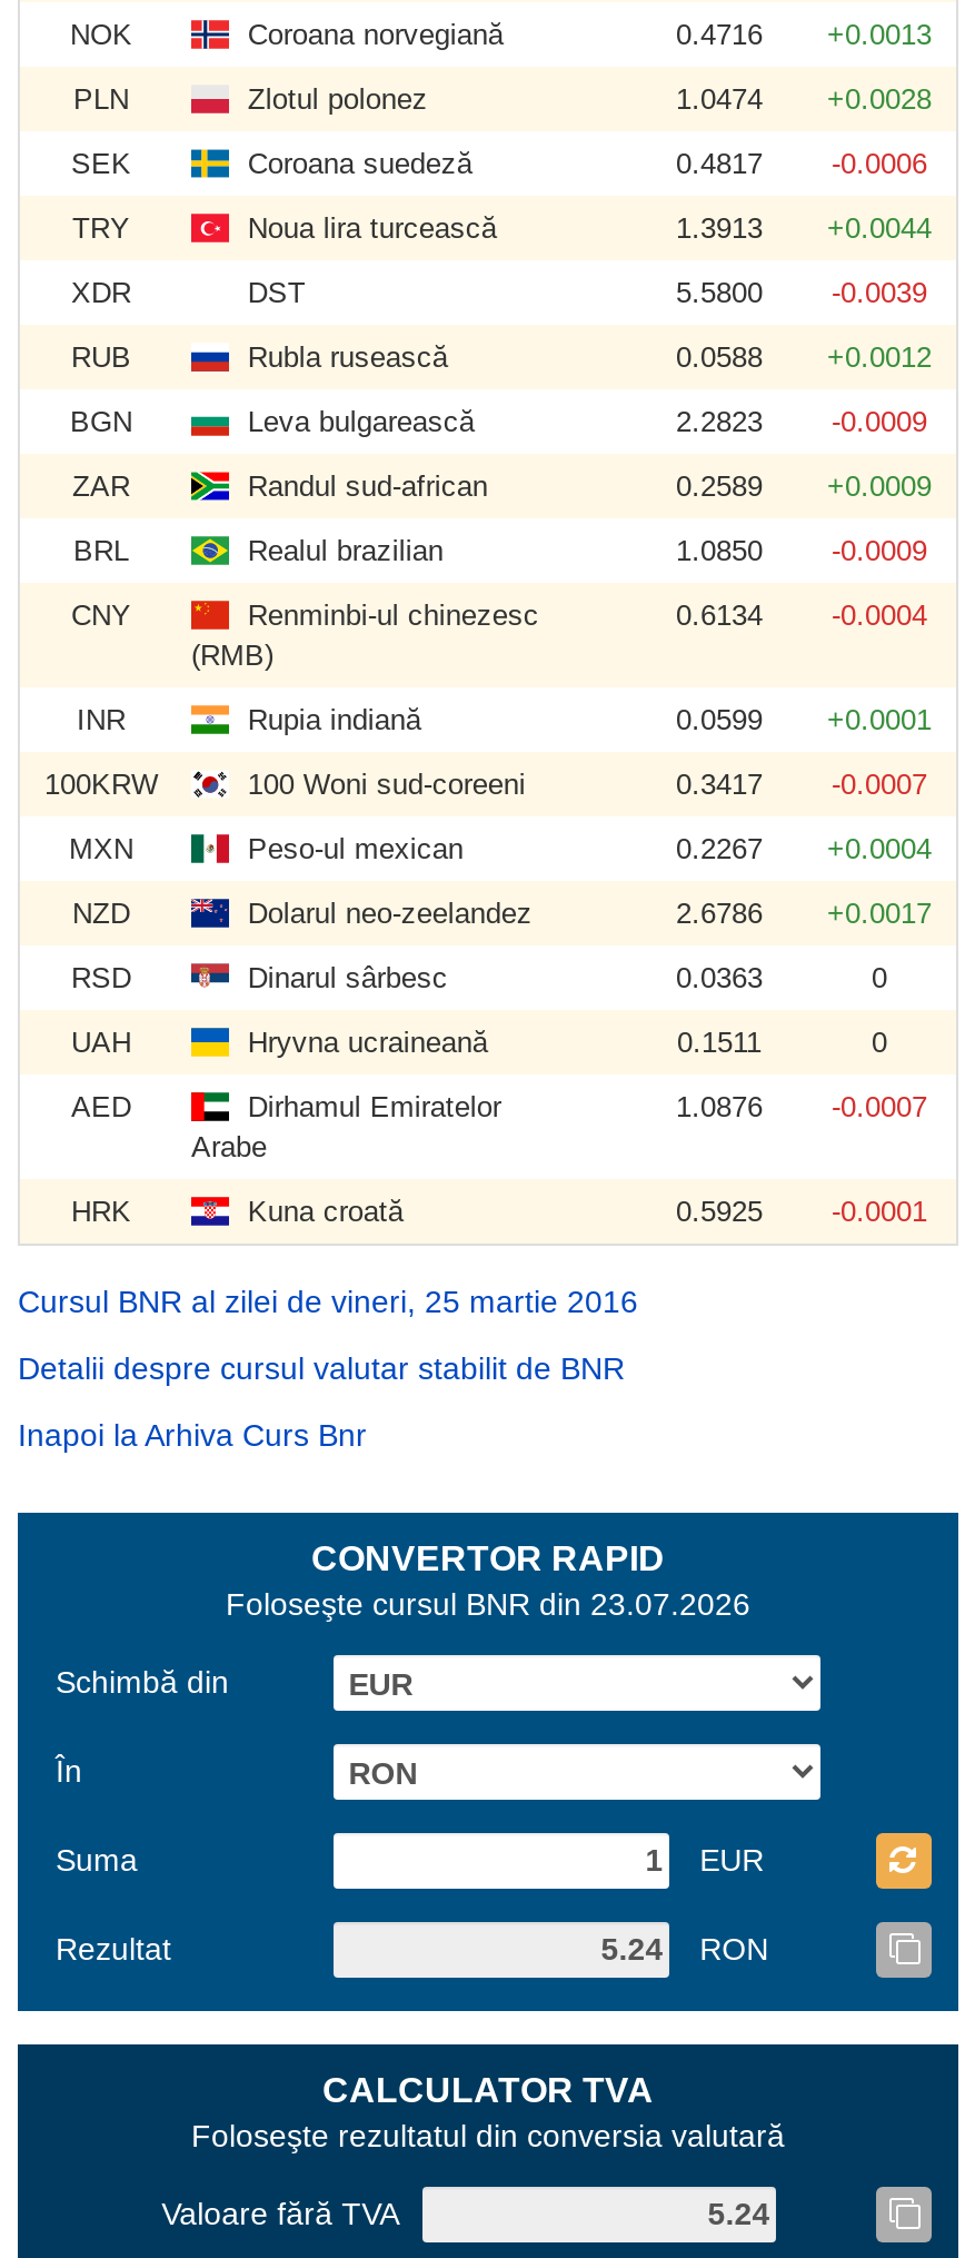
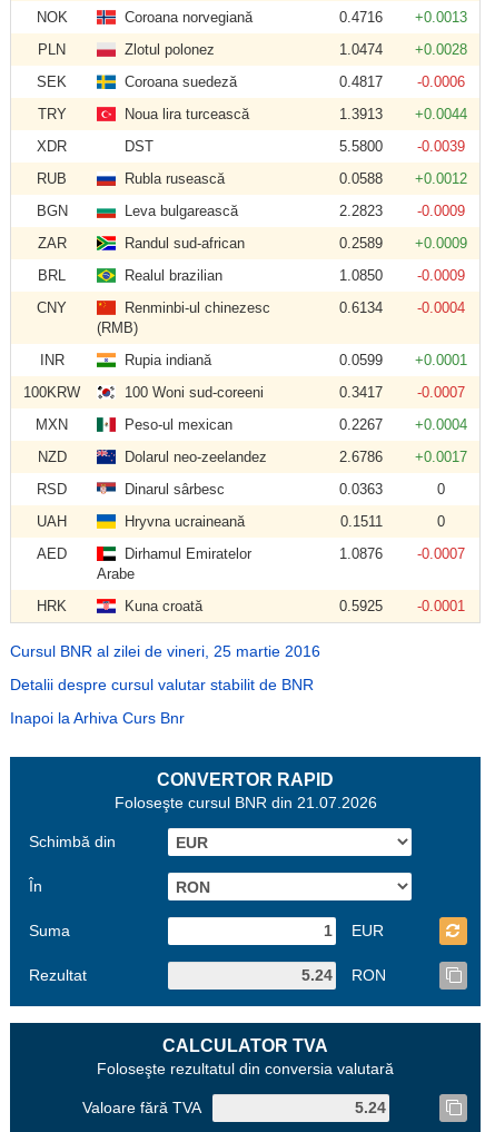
- Foloseşte cursul BNR din 23.07.2026
+ Foloseşte cursul BNR din 21.07.2026
